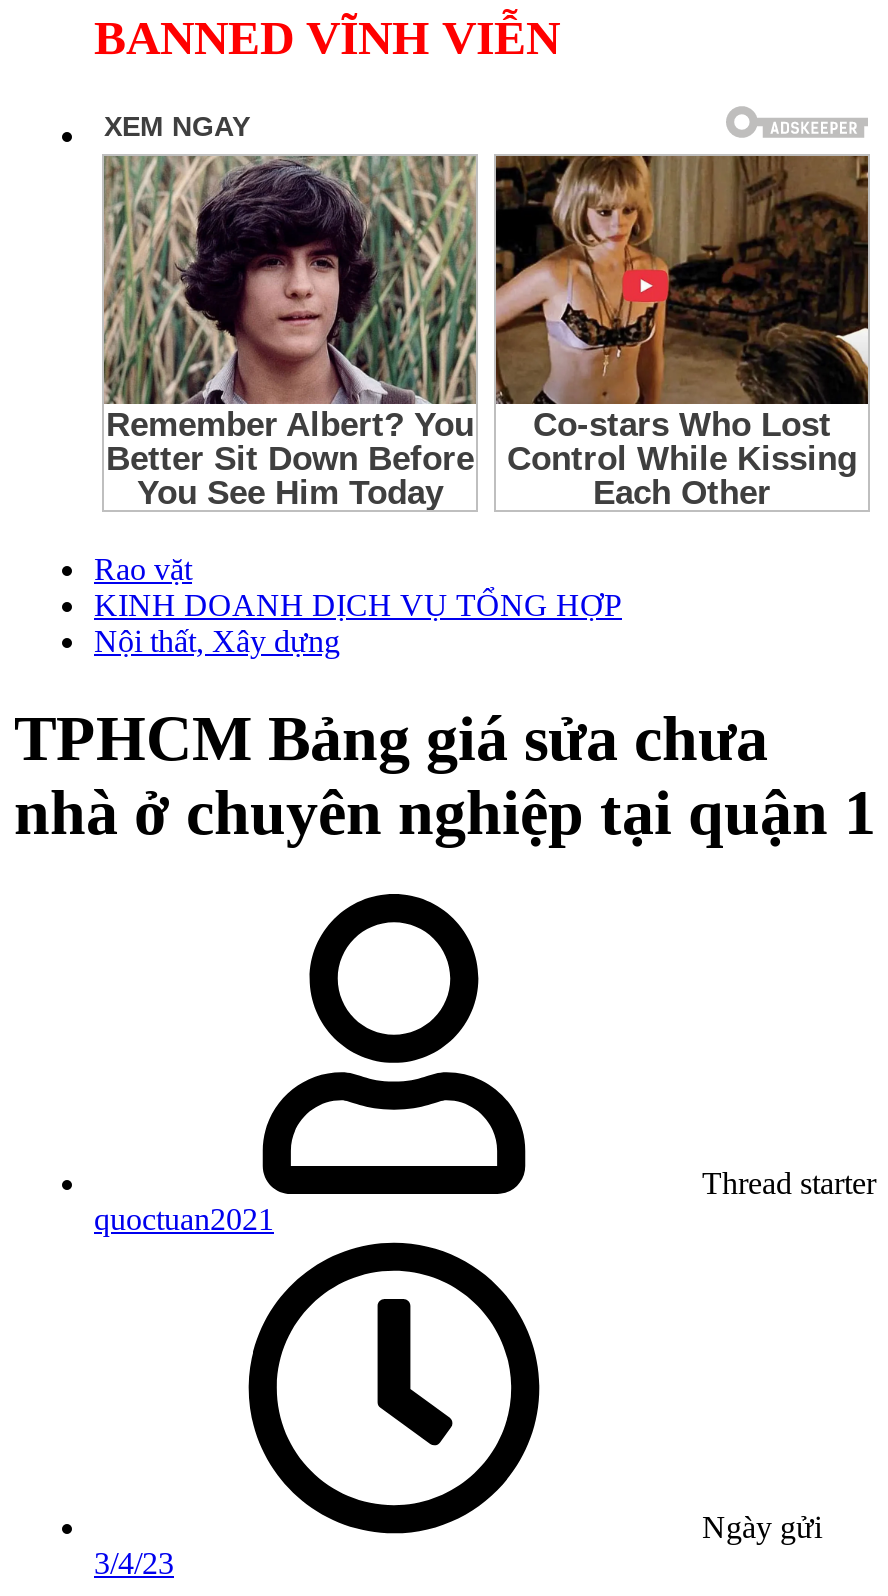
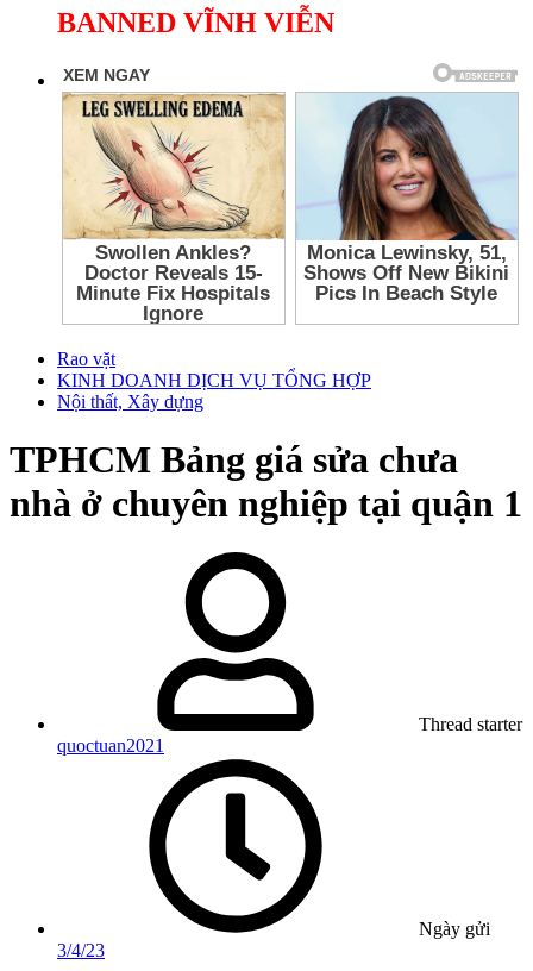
- [image]
+ [image]

- [image]
+ [image]
